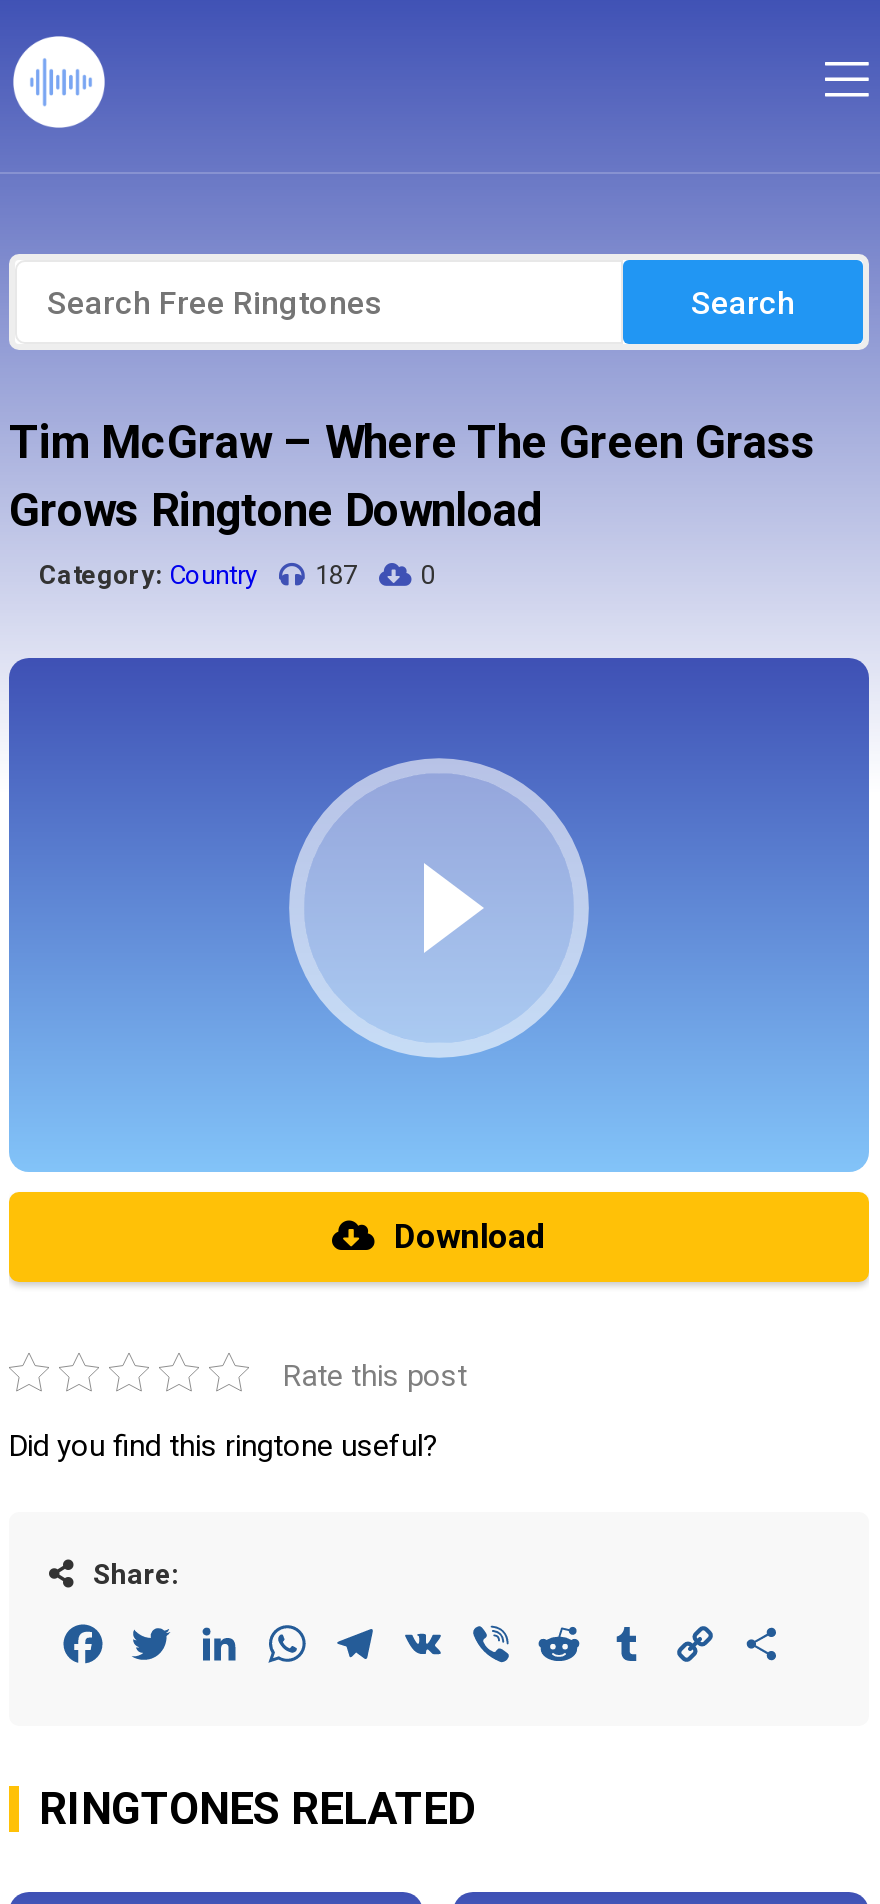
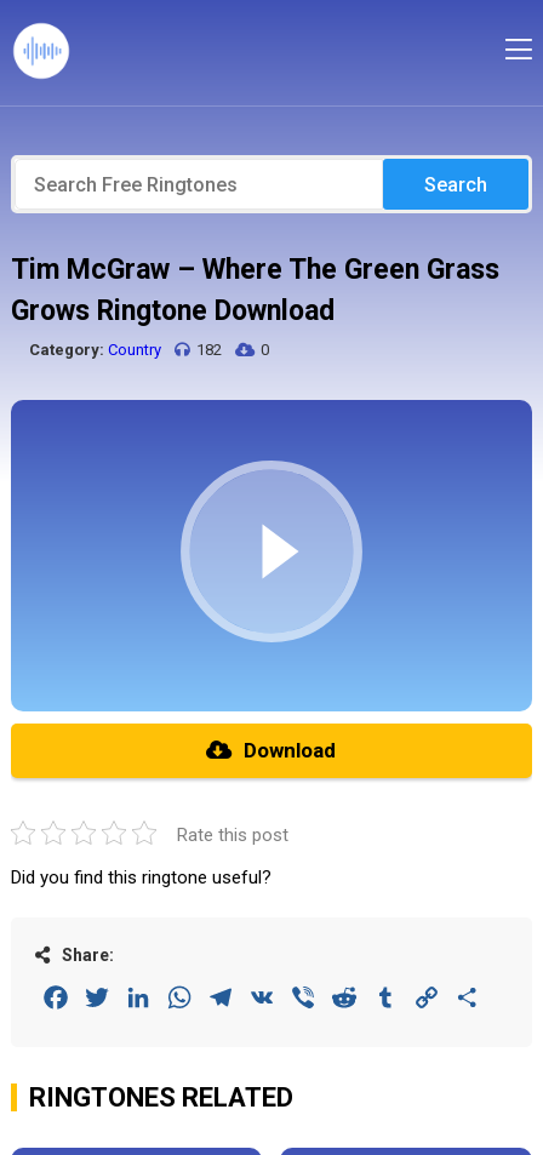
- Category: Country 187
+ Category: Country 182
